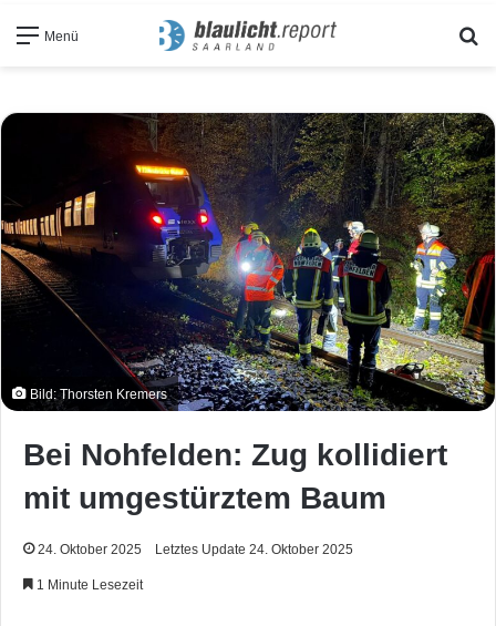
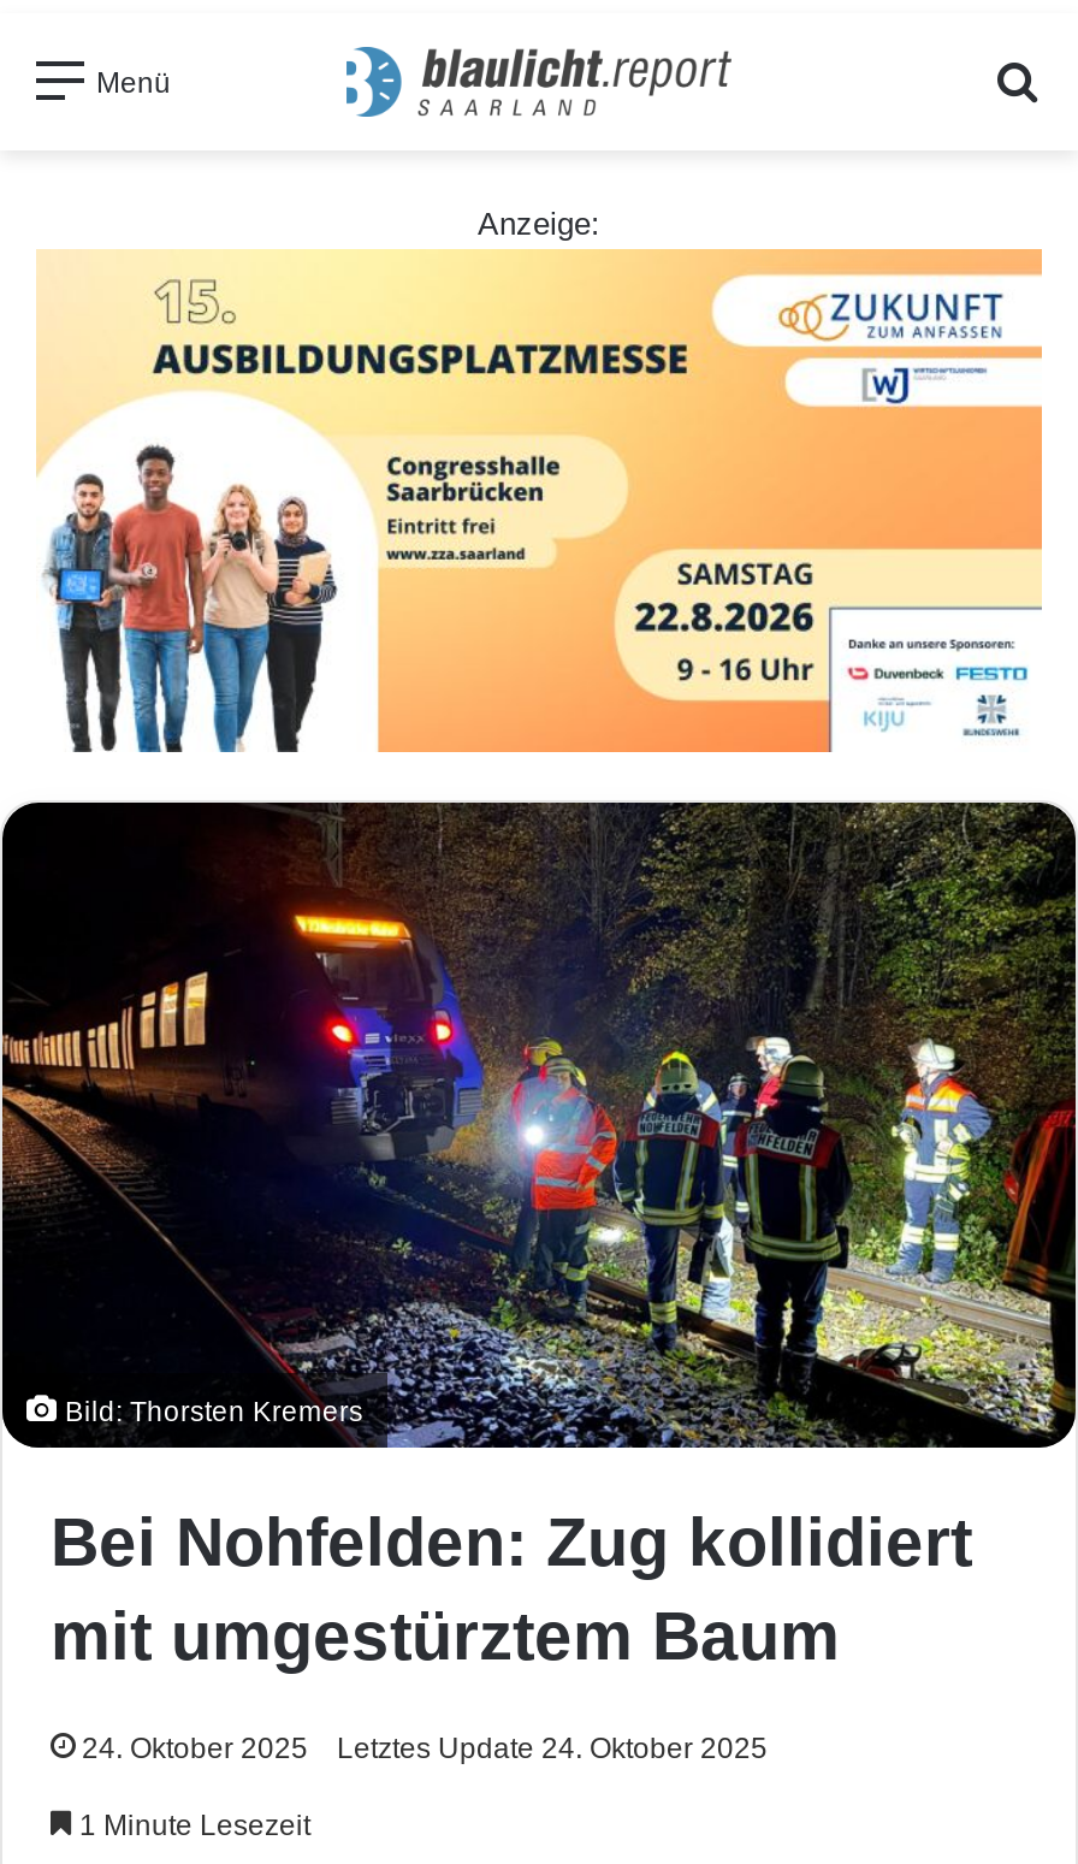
+ [image]

+ Anzeige:
